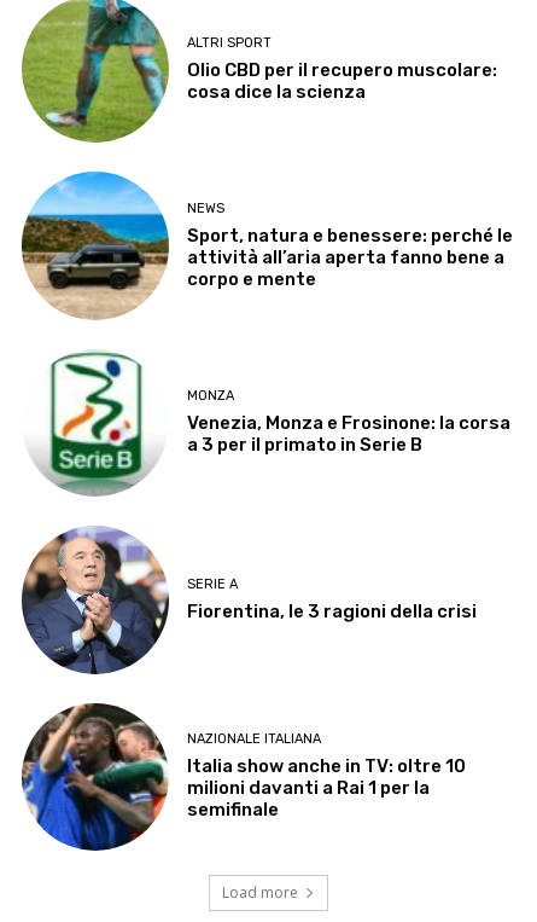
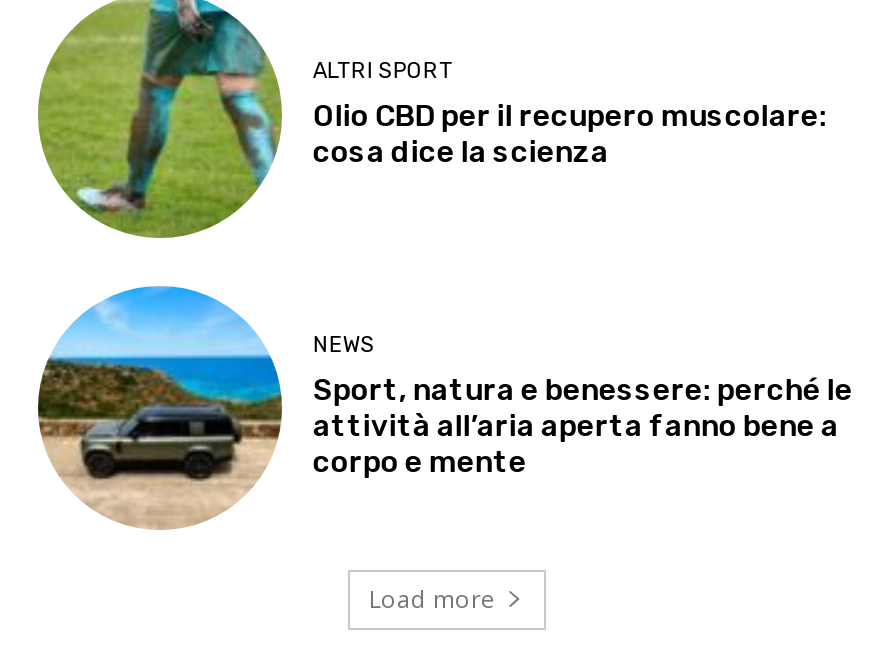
- [image]
- MONZA
- Venezia, Monza e Frosinone: la corsa
- a 3 per il primato in Serie B

- [image]
- SERIE A
- Fiorentina, le 3 ragioni della crisi

- [image]
- NAZIONALE ITALIANA
- Italia show anche in TV: oltre 10
- milioni davanti a Rai 1 per la
- semifinale
